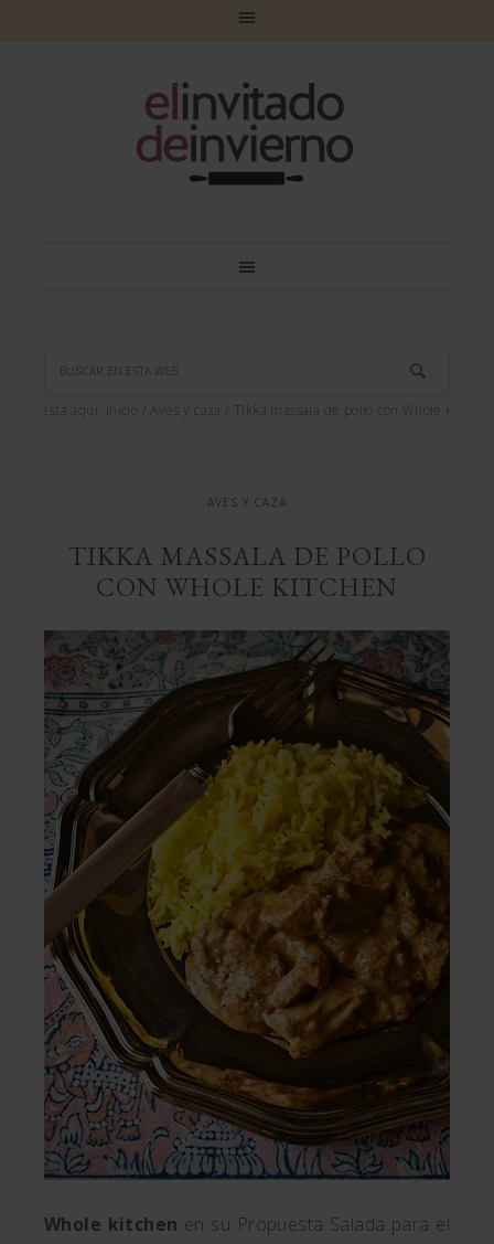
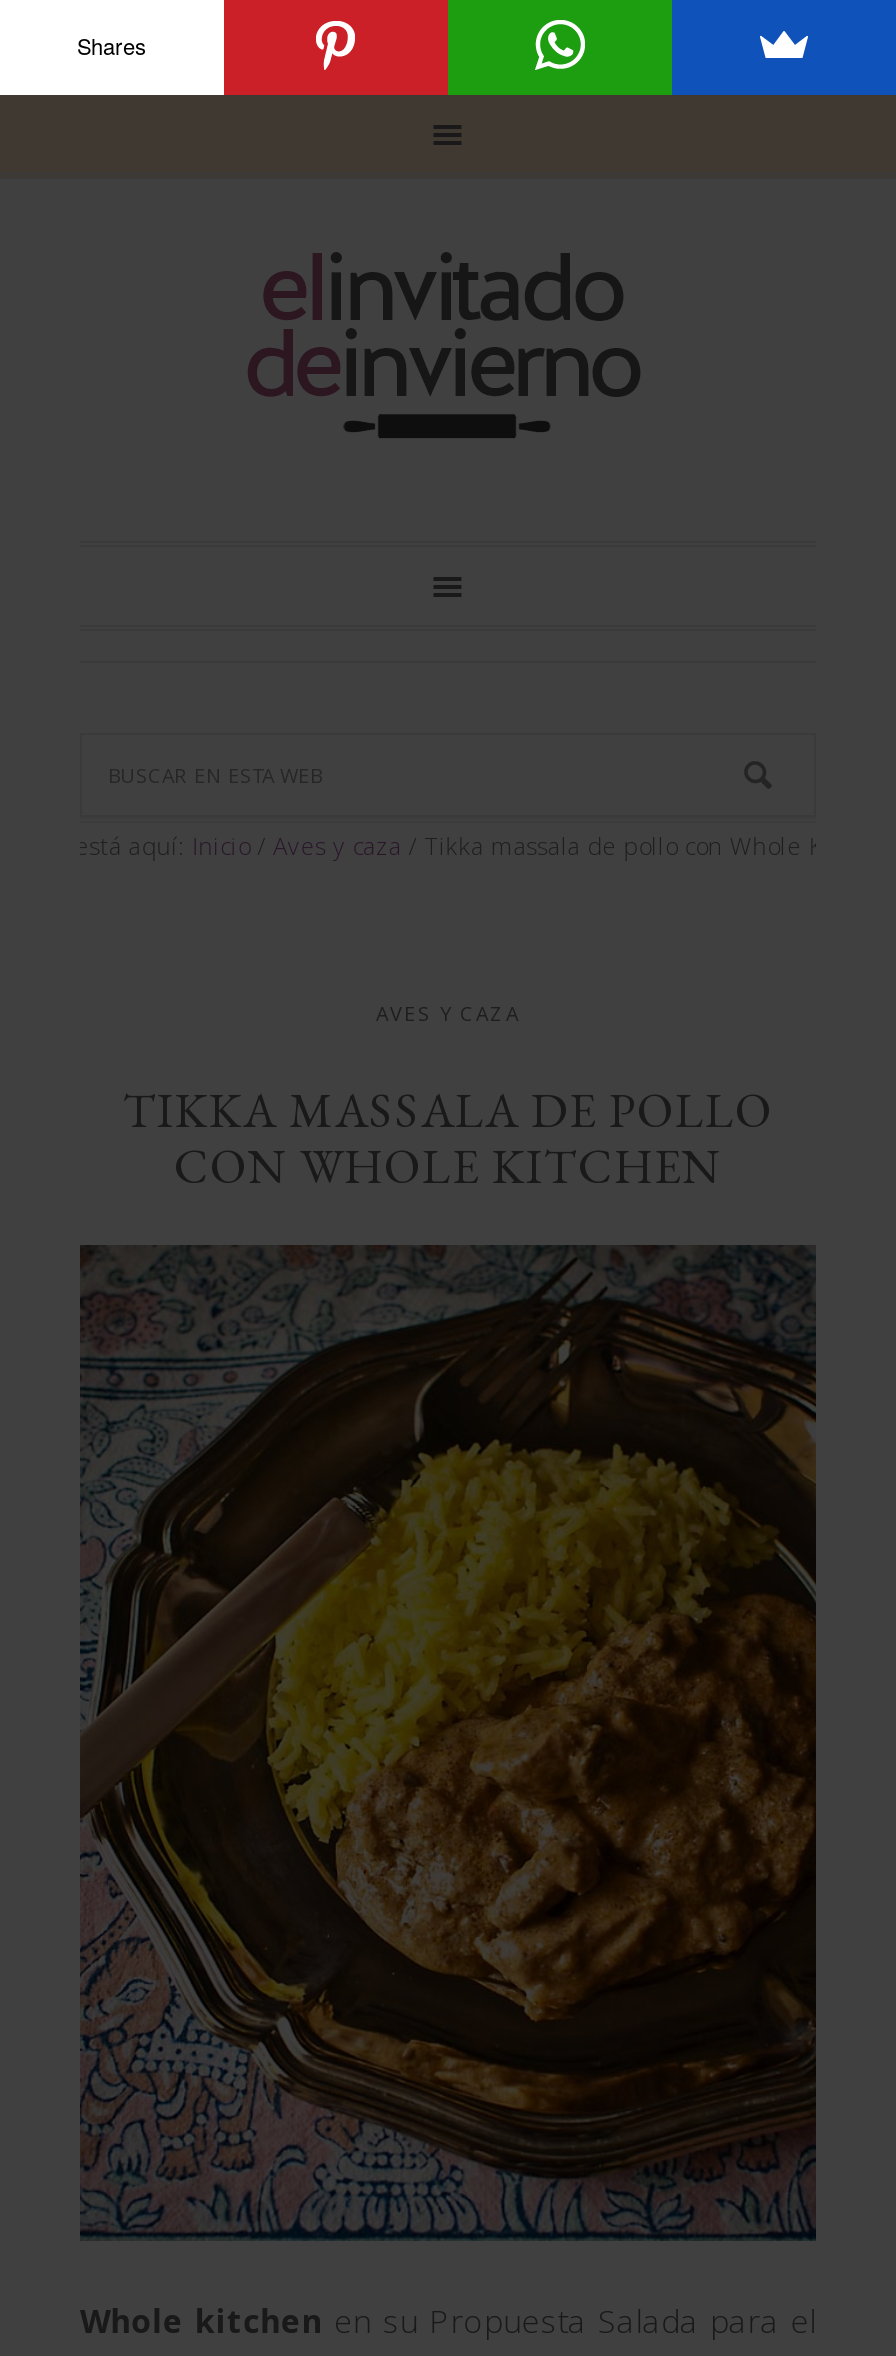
+ Shares
